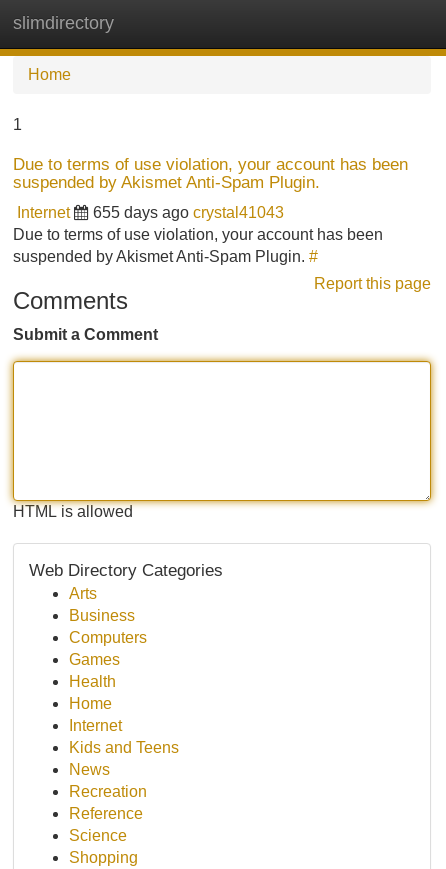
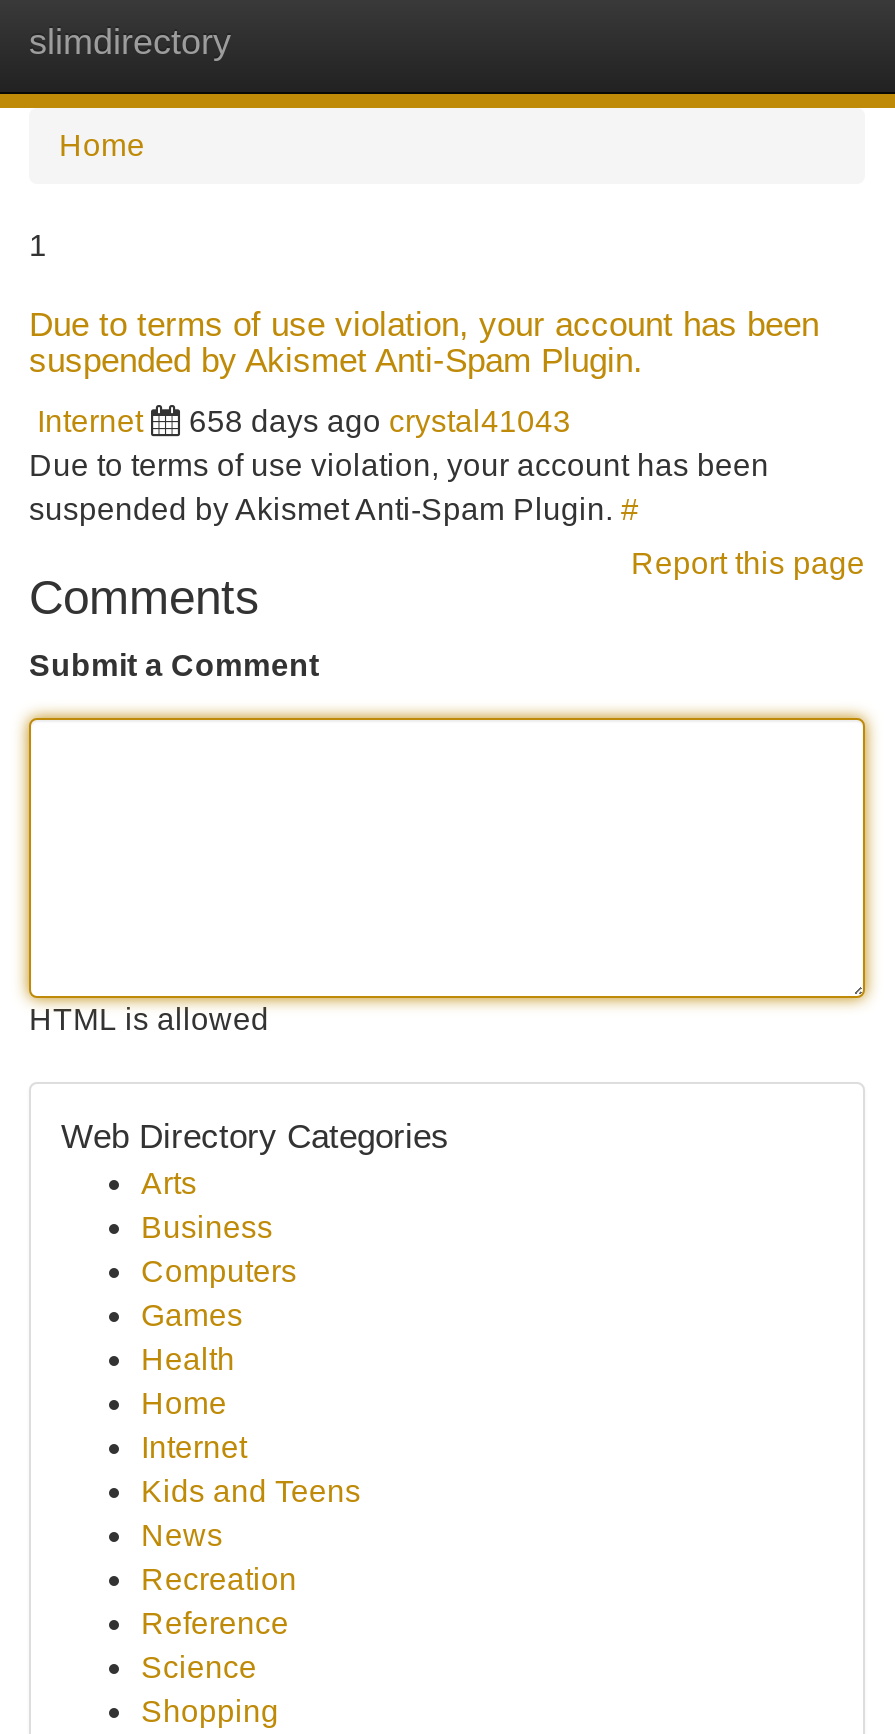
- 655 days ago crystal41043
+ 658 days ago crystal41043
